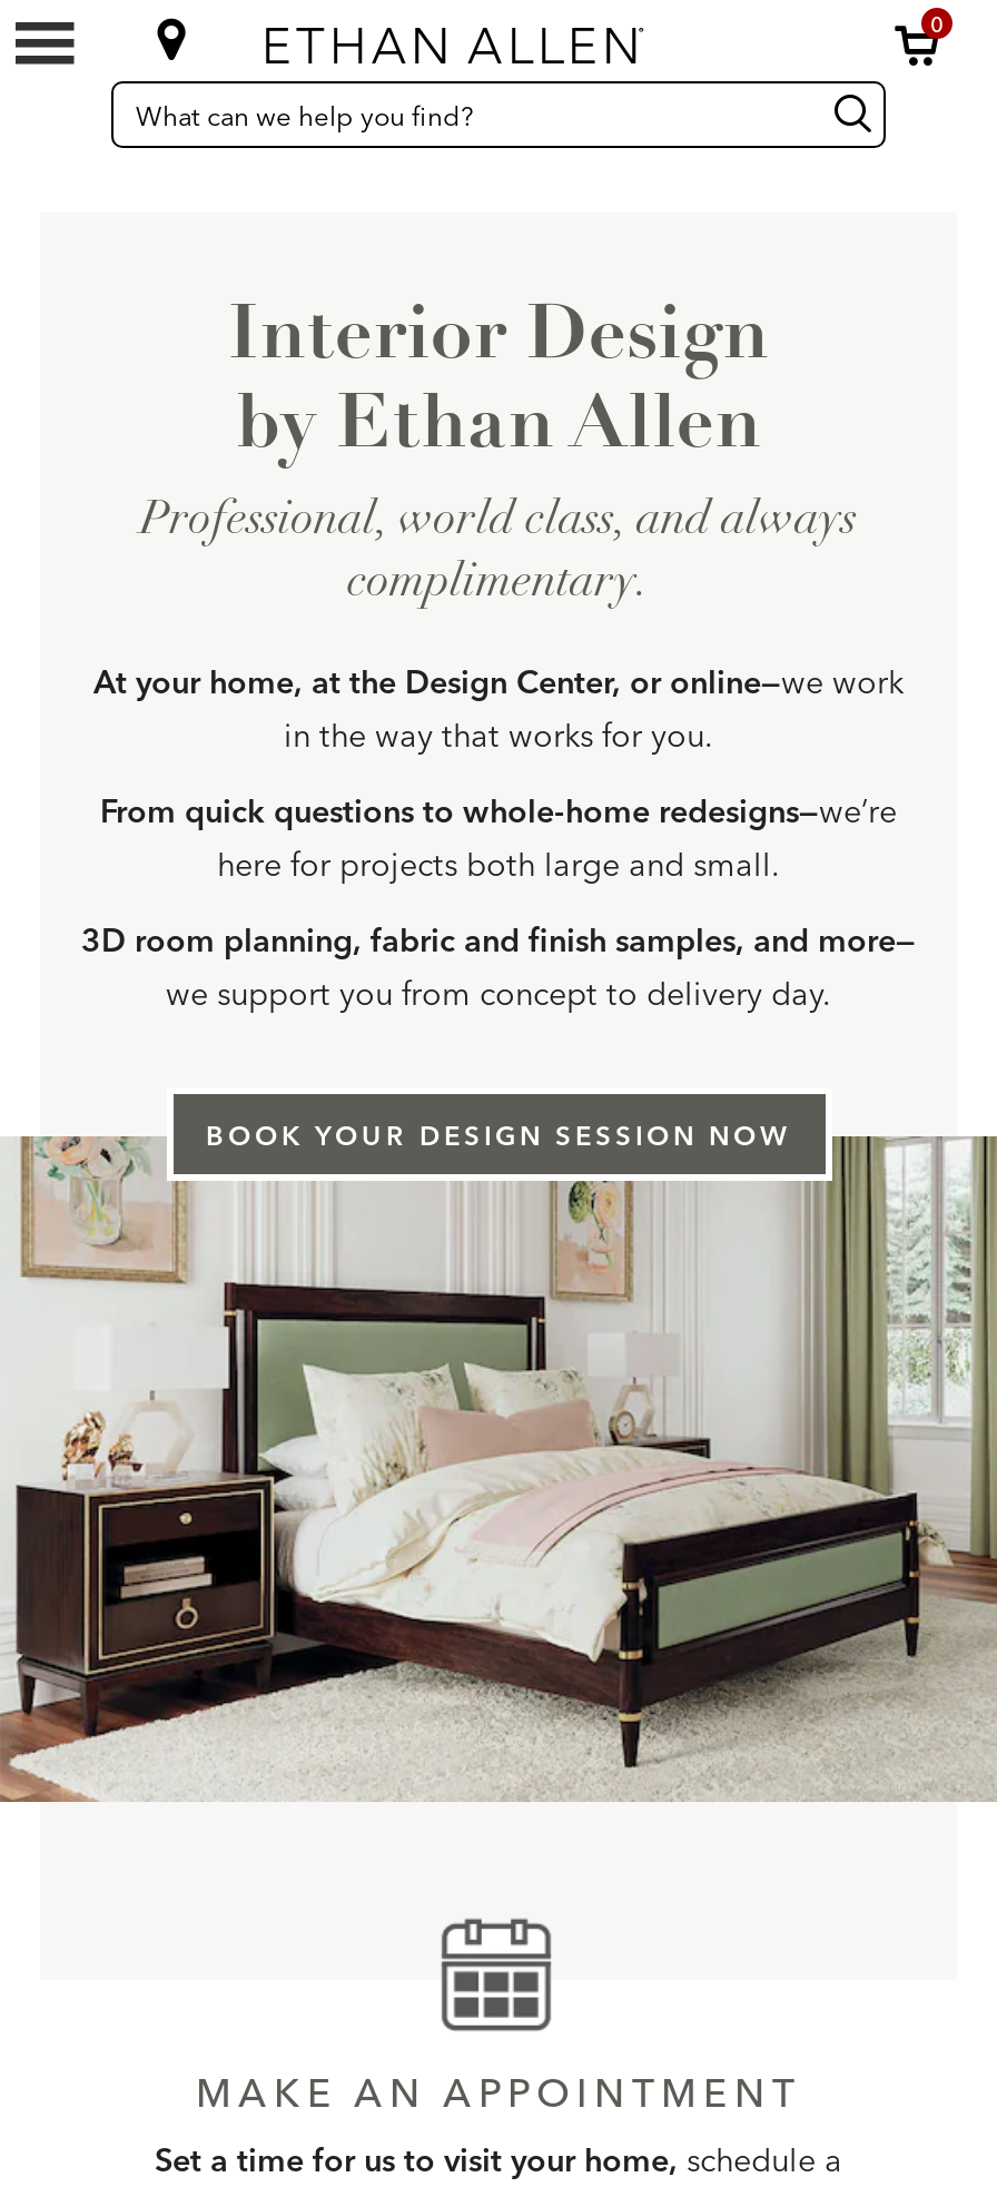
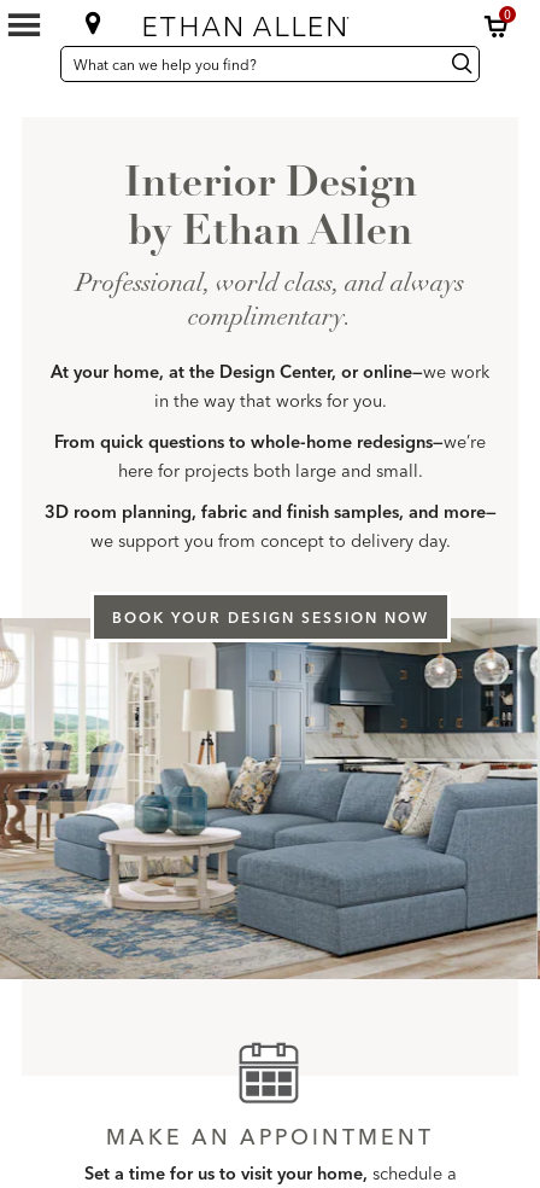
- [image]
+ [image]
